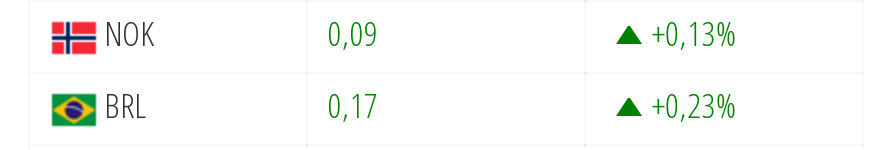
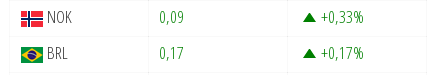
- +0,13%
+ +0,33%

- +0,23%
+ +0,17%
